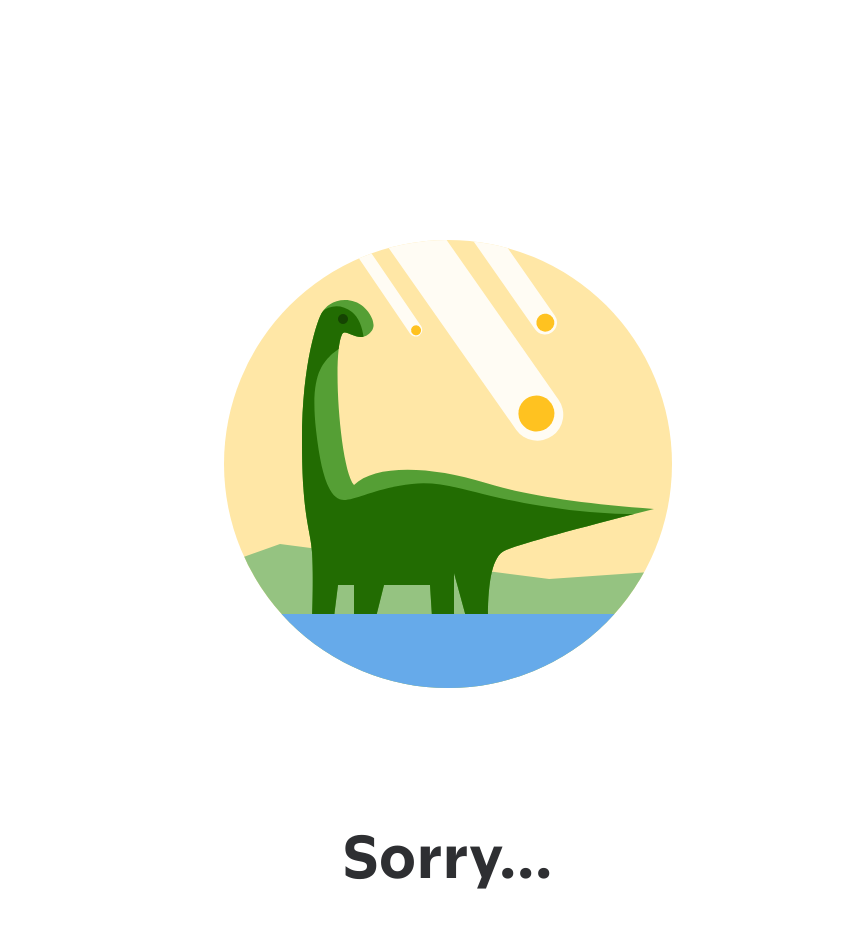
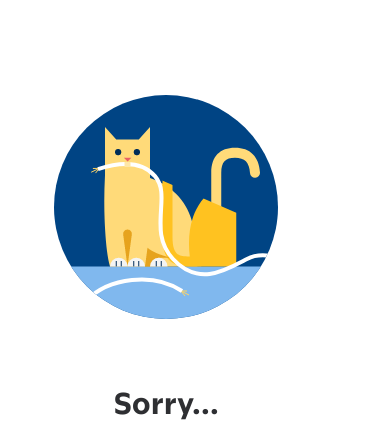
- [image]
+ [image]
